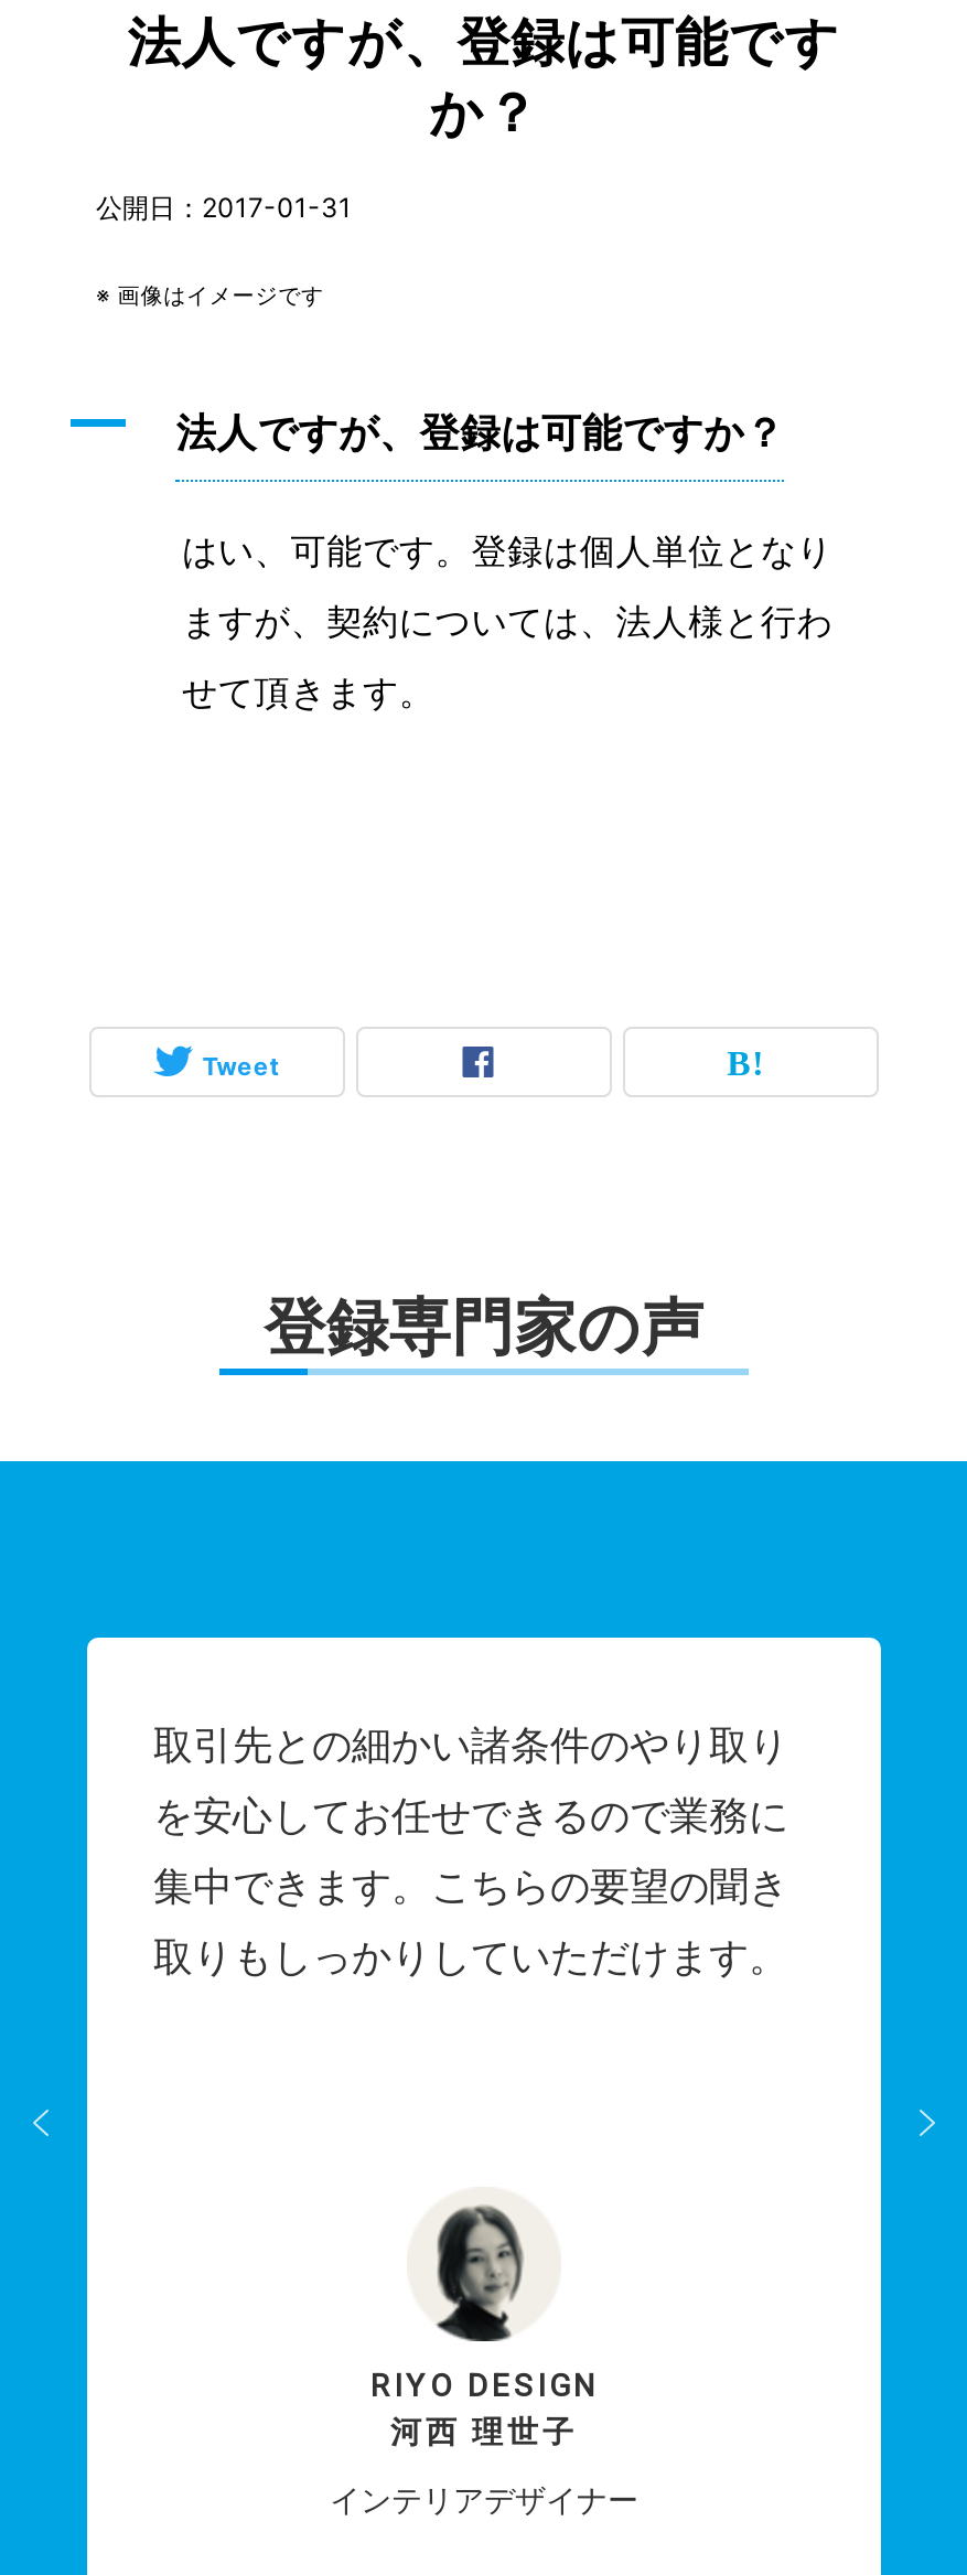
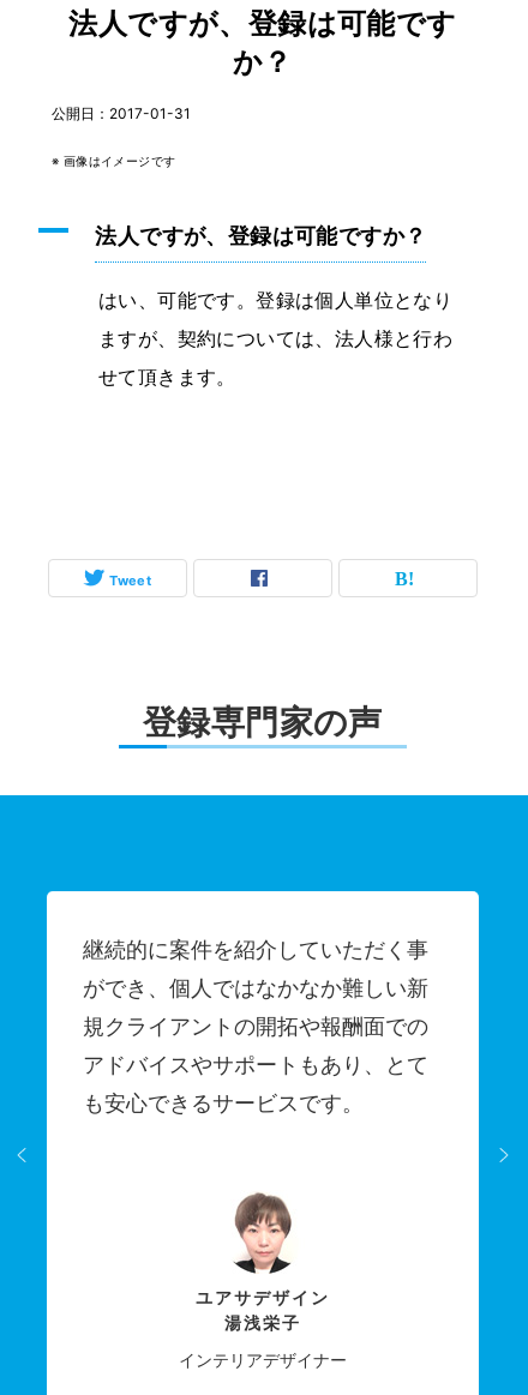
- 取引先との細かい諸条件のやり取り
- を安心してお任せできるので業務に
- 集中できます。こちらの要望の聞き
- 取りもしっかりしていただけます。
+ 継続的に案件を紹介していただく事
+ ができ、個人ではなかなか難しい新
+ 規クライアントの開拓や報酬面での
+ アドバイスやサポートもあり、とて
+ も安心できるサービスです。

- [image]
- RIYO DESIGN
- 河西 理世子
+ [image]
+ ユアサデザイン
+ 湯浅栄子
